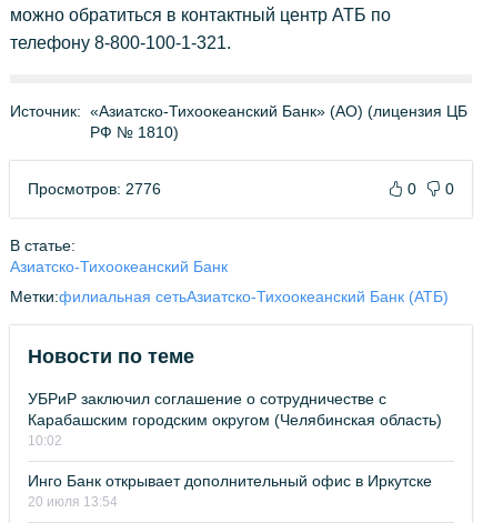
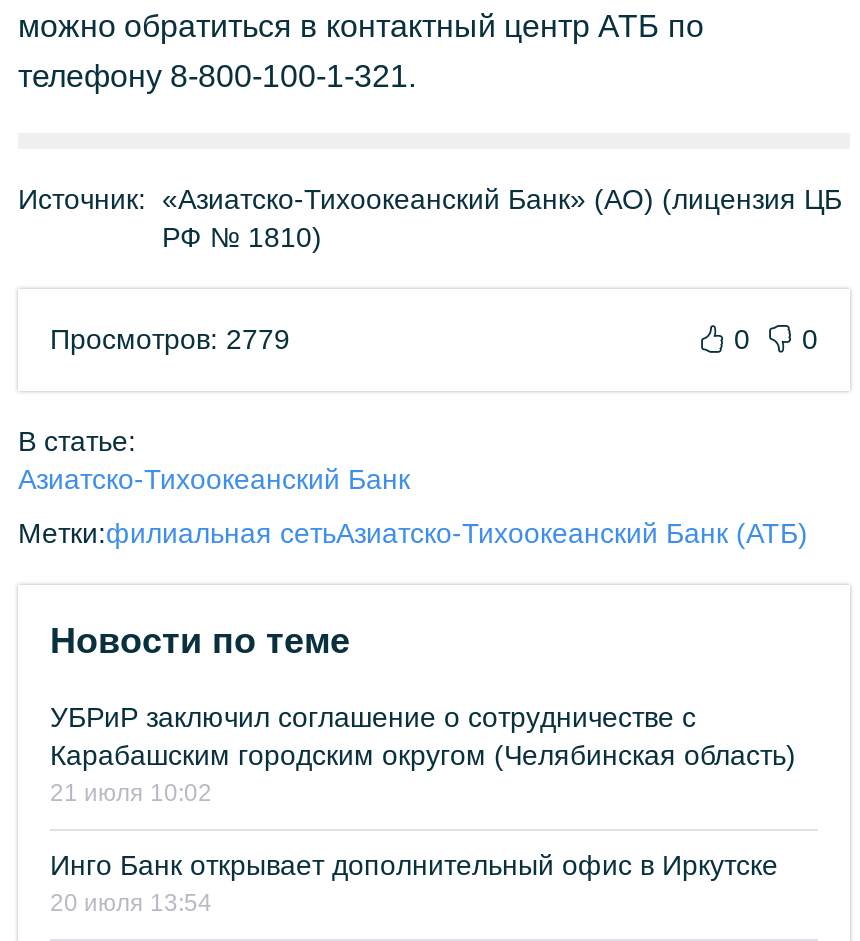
- Просмотров: 2776
+ Просмотров: 2779

- 10:02
+ 21 июля 10:02
